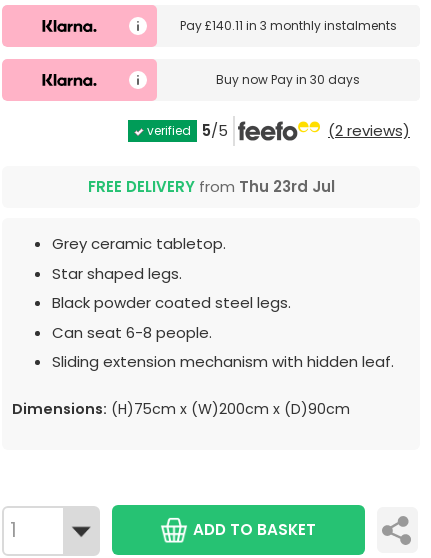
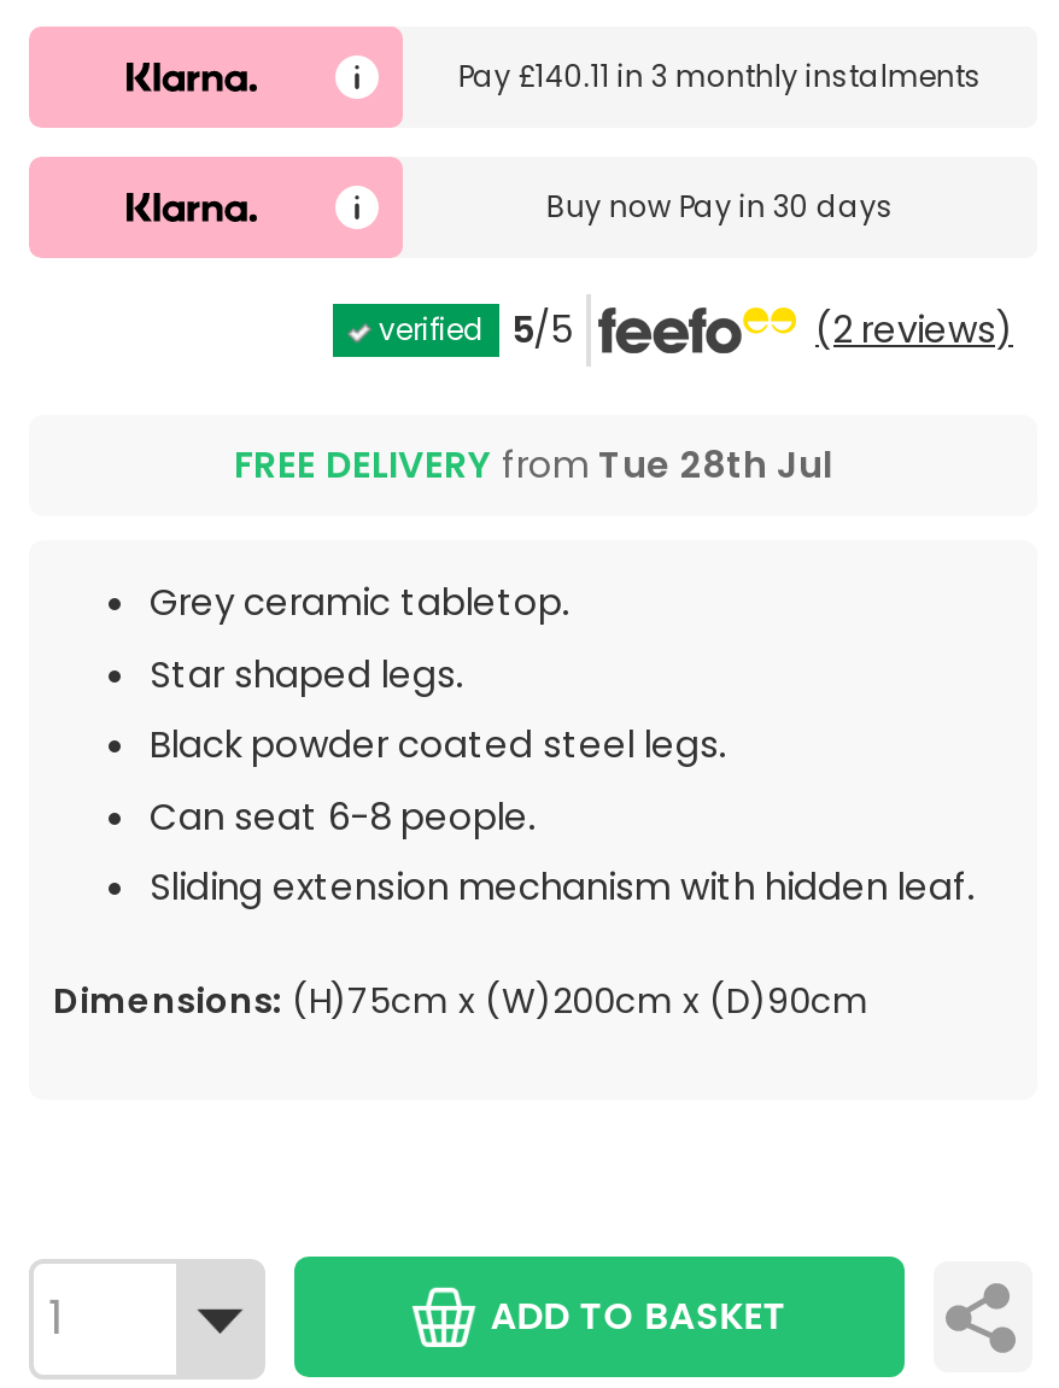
- FREE DELIVERY from Thu 23rd Jul
+ FREE DELIVERY from Tue 28th Jul
